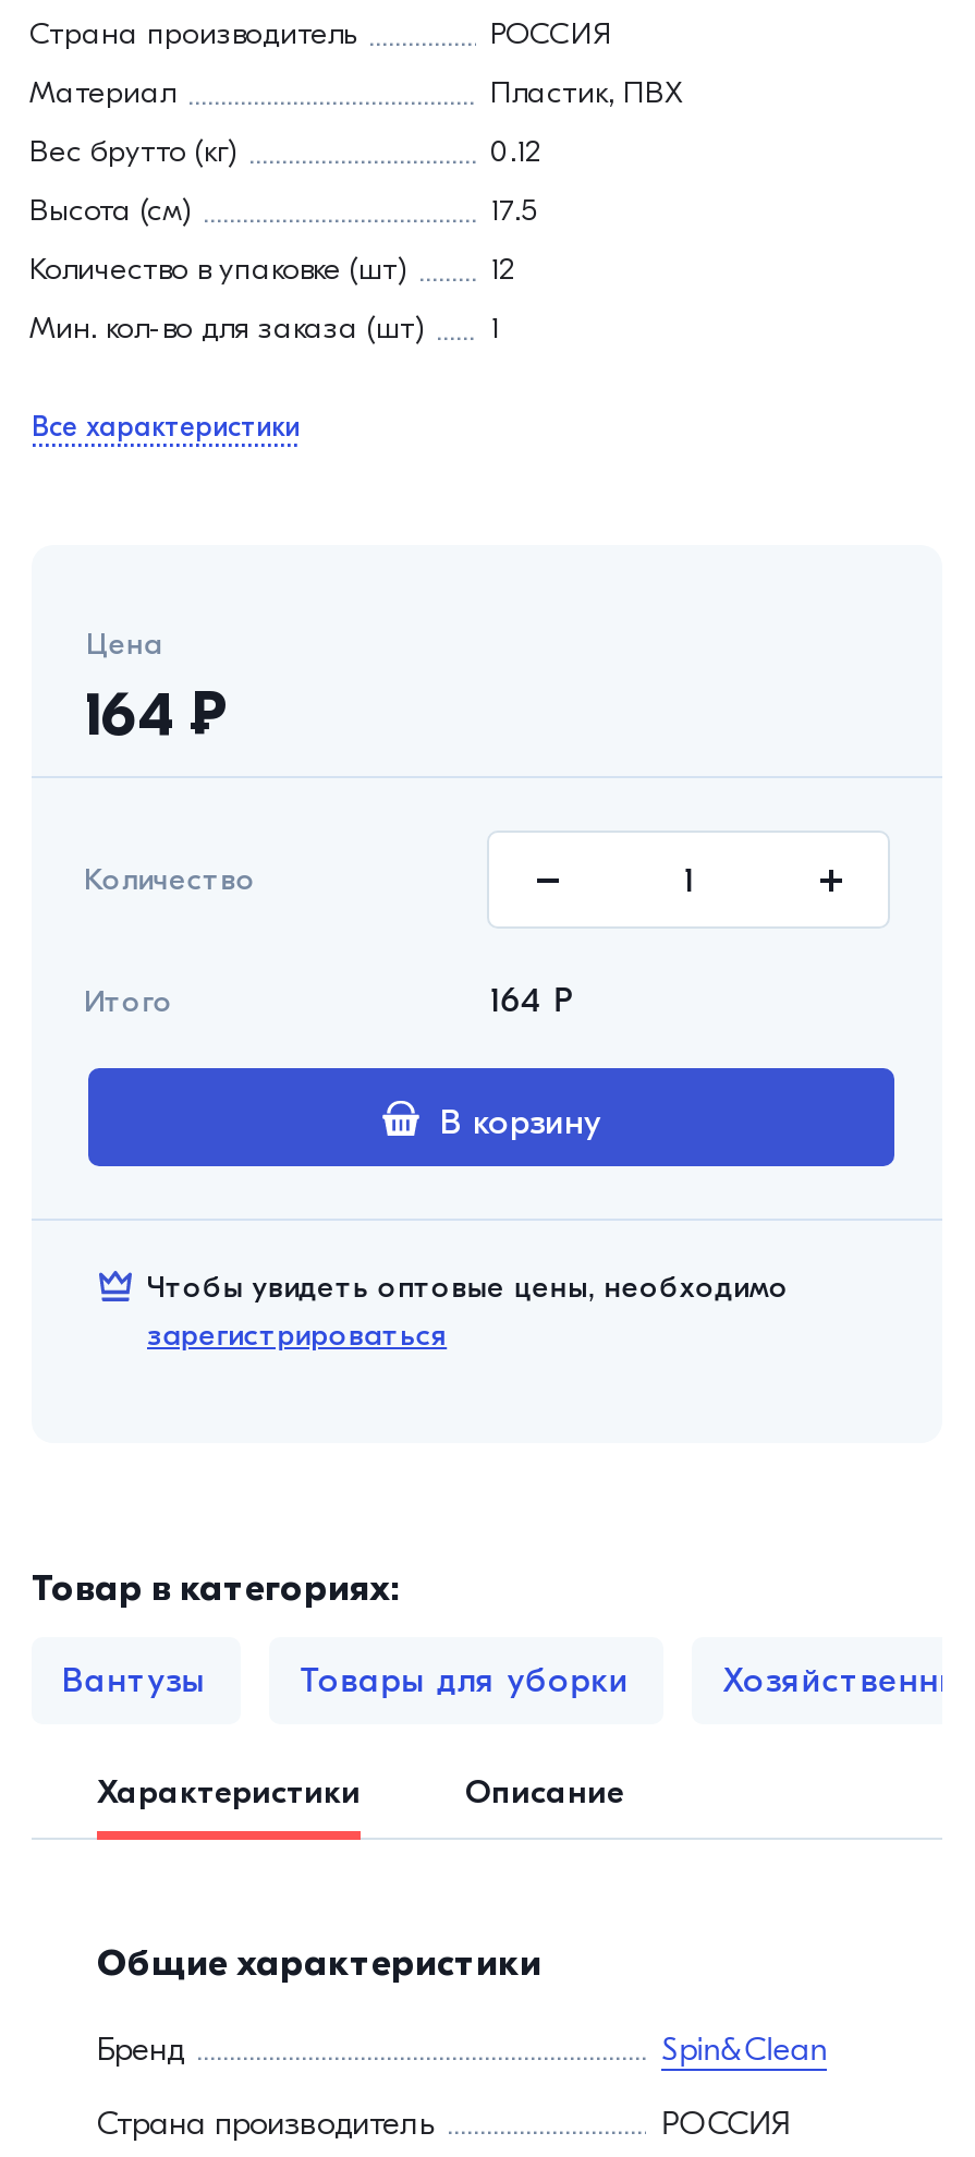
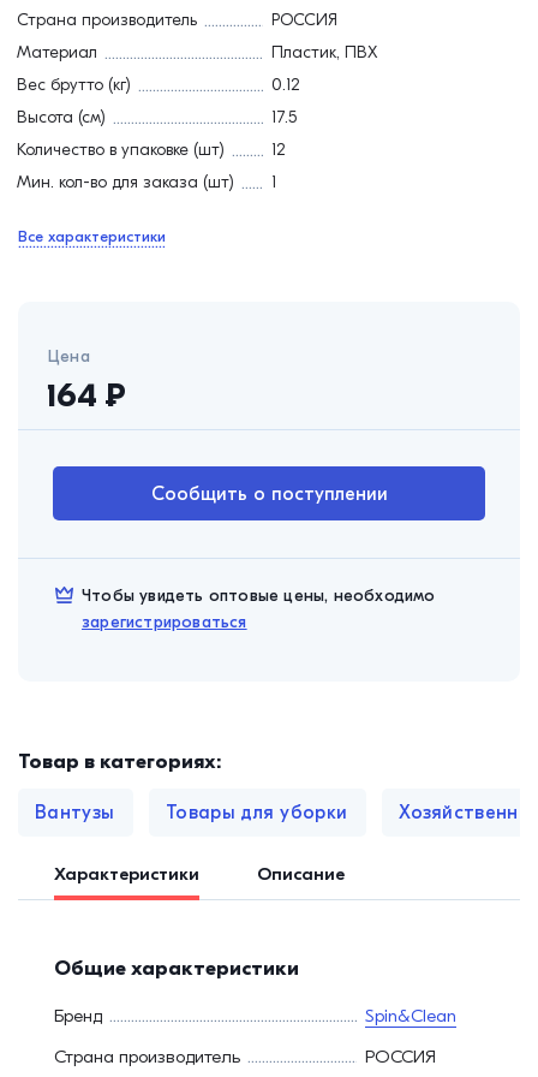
- Количество
- Итого
- 164 Р
- В корзину
+ Сообщить о поступлении
